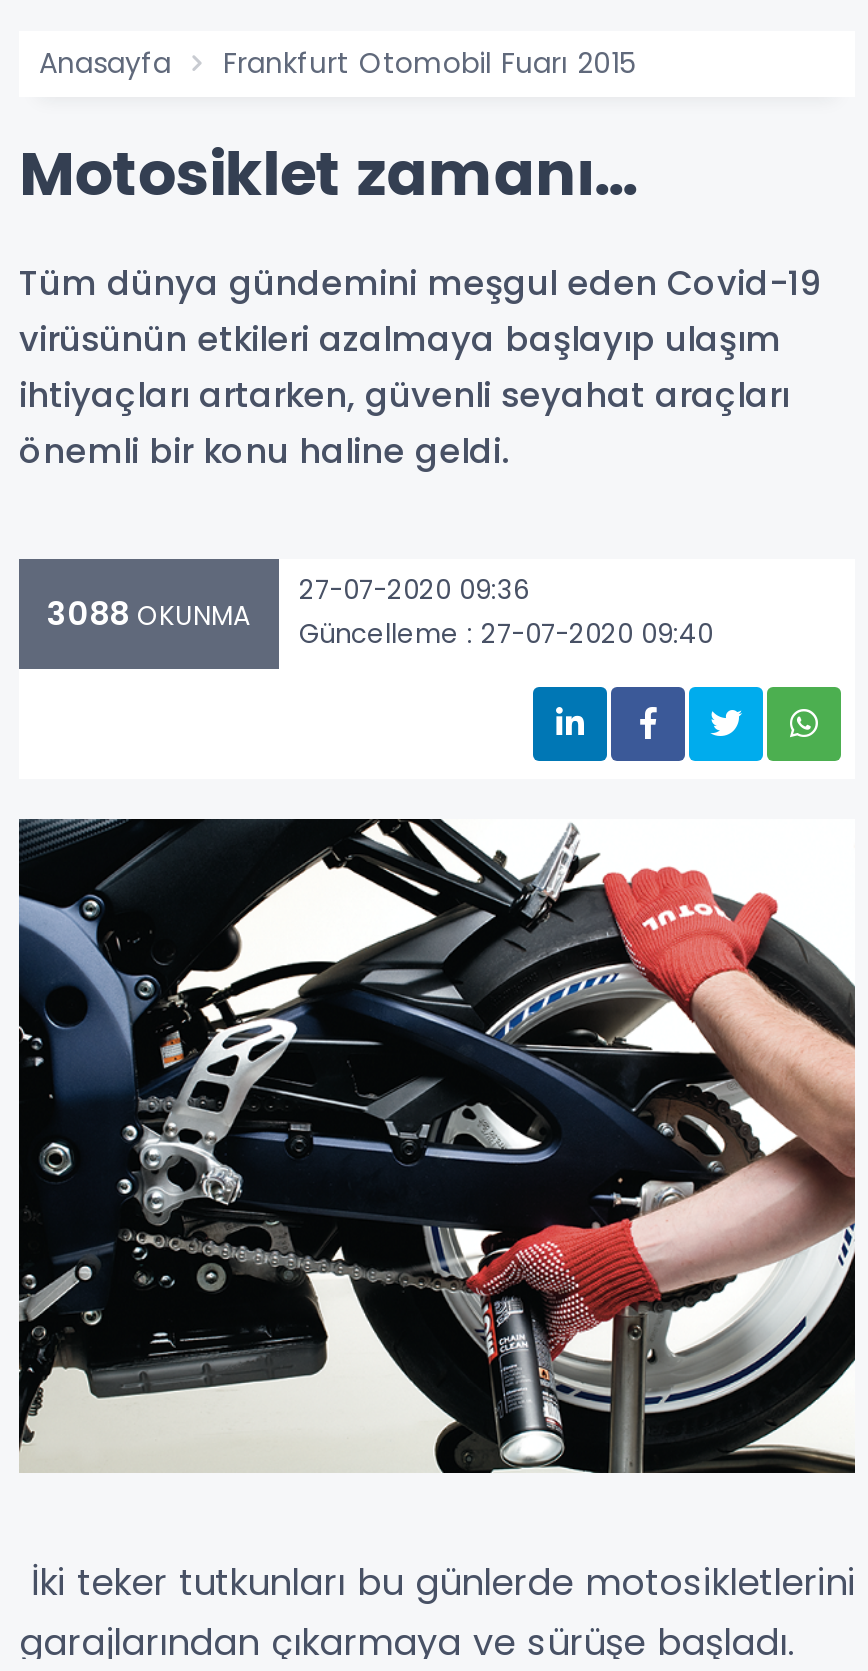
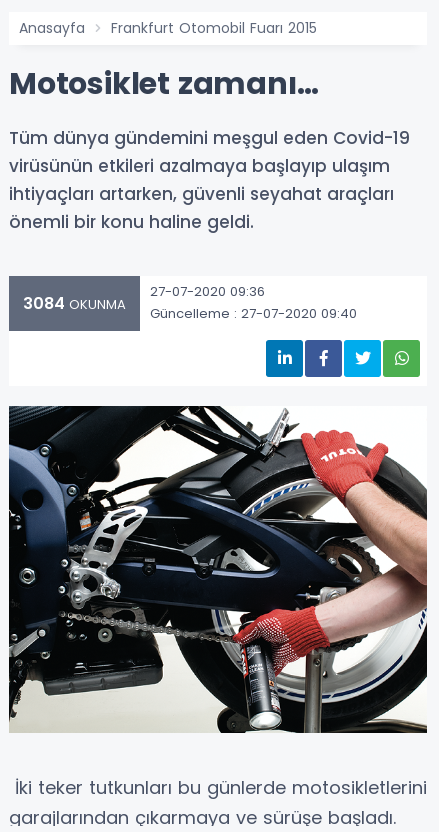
- 3088 OKUNMA 27-07-2020 09:36 Güncelleme : 27-07-2020 09:40
+ 3084 OKUNMA 27-07-2020 09:36 Güncelleme : 27-07-2020 09:40
